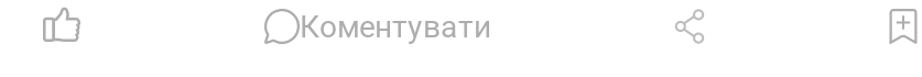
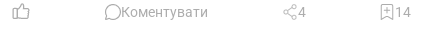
+ 4
+ 14
